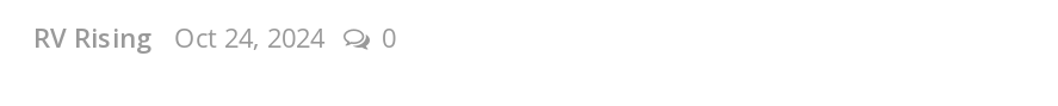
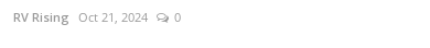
- RV Rising Oct 24, 2024 0
+ RV Rising Oct 21, 2024 0
